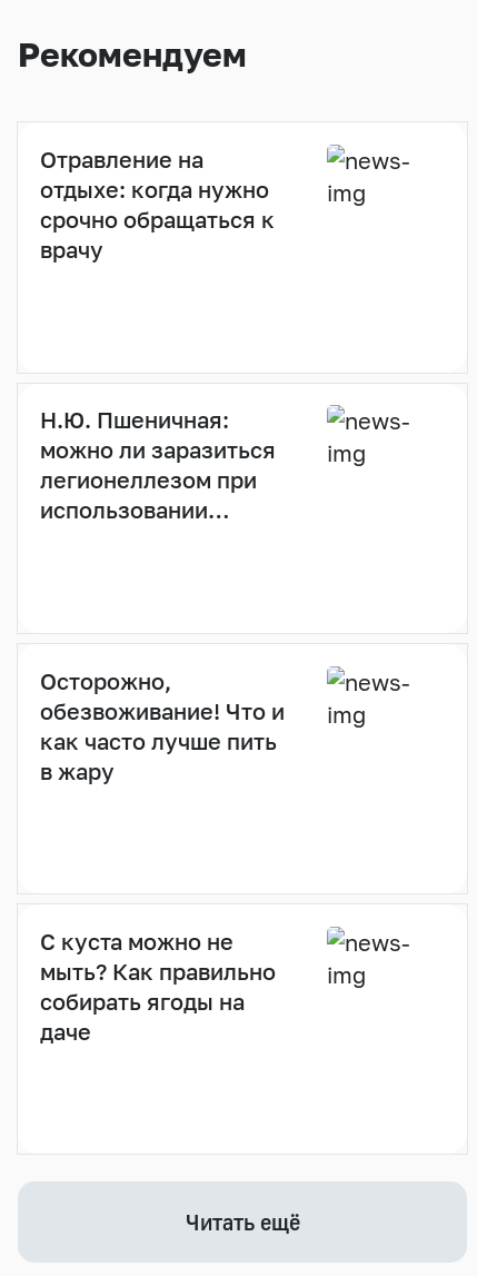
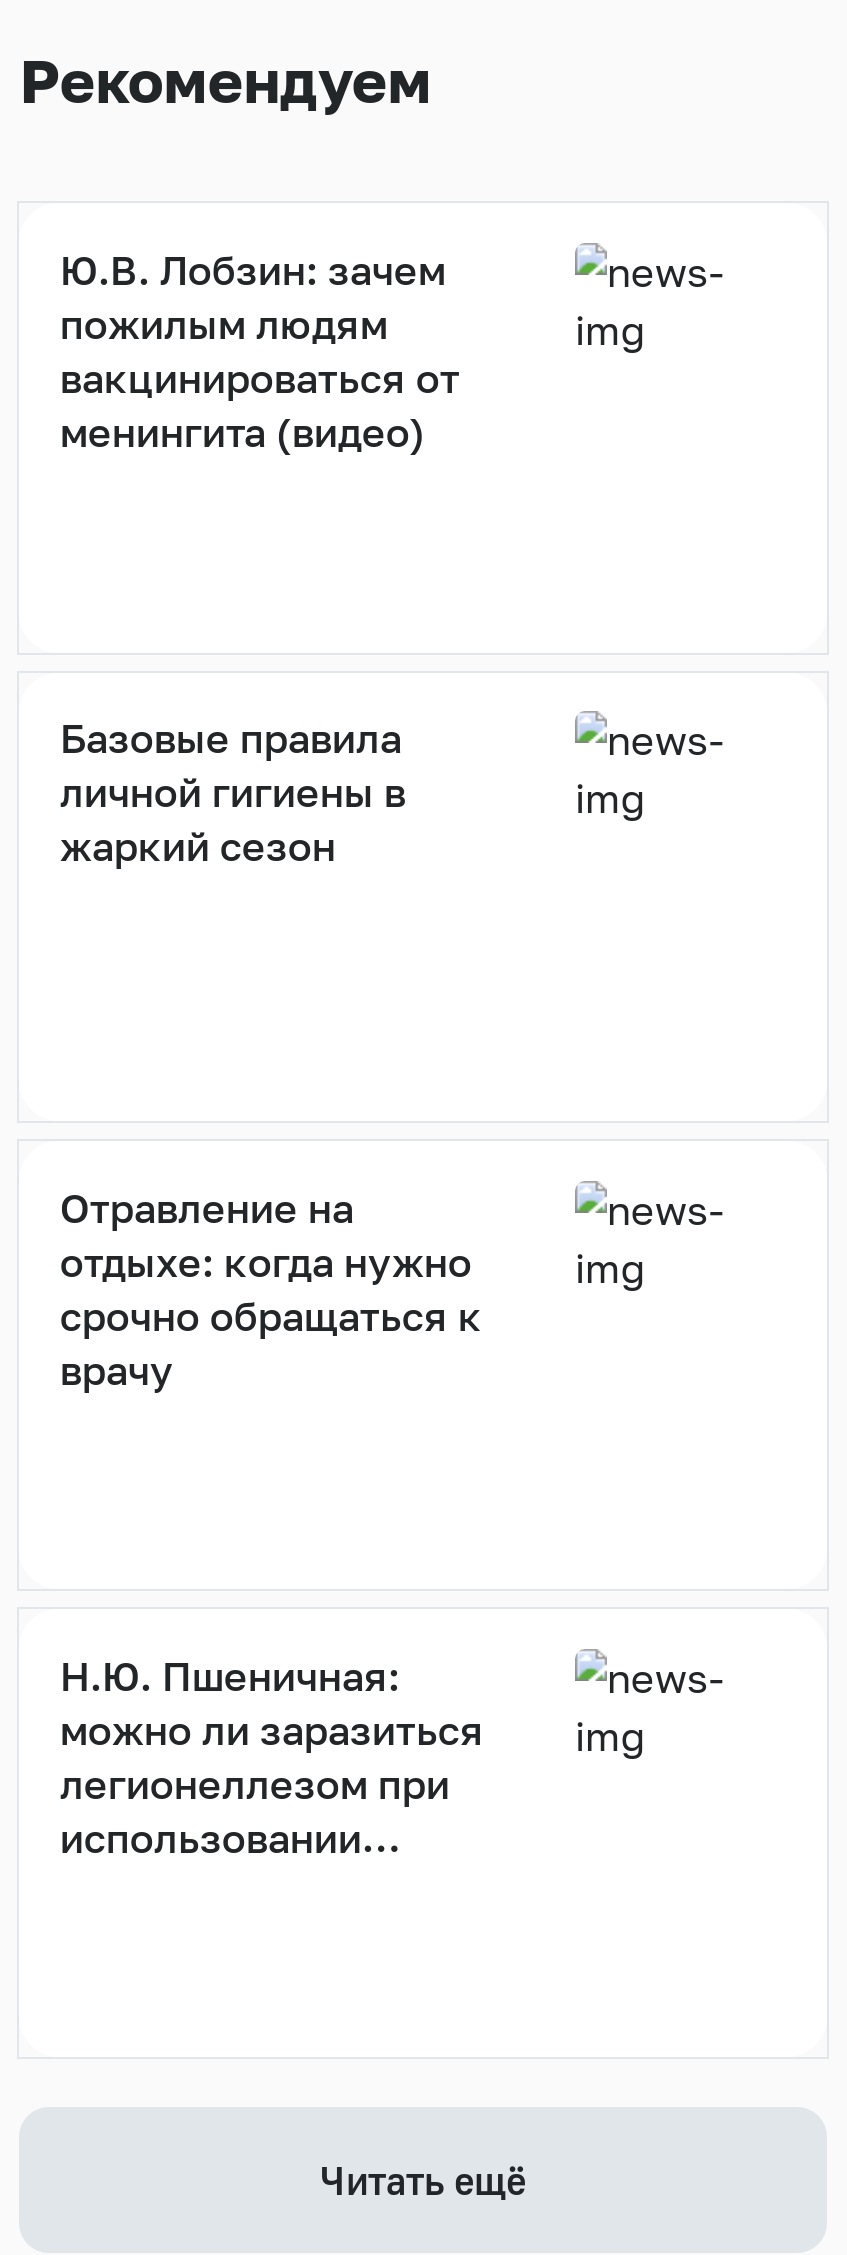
+ Ю.В. Лобзин: зачем
+ пожилым людям
+ вакцинироваться от
+ менингита (видео)

+ Базовые правила
+ личной гигиены в
+ жаркий сезон

moved down: Отравление на | отдыхе: когда нужно | срочно обращаться к | врачу | Н.Ю. Пшеничная: | можно ли заразиться | легионеллезом при | использовании

- Осторожно,
- обезвоживание! Что и
- как часто лучше пить
- в жару

- С куста можно не
- мыть? Как правильно
- собирать ягоды на
- даче
